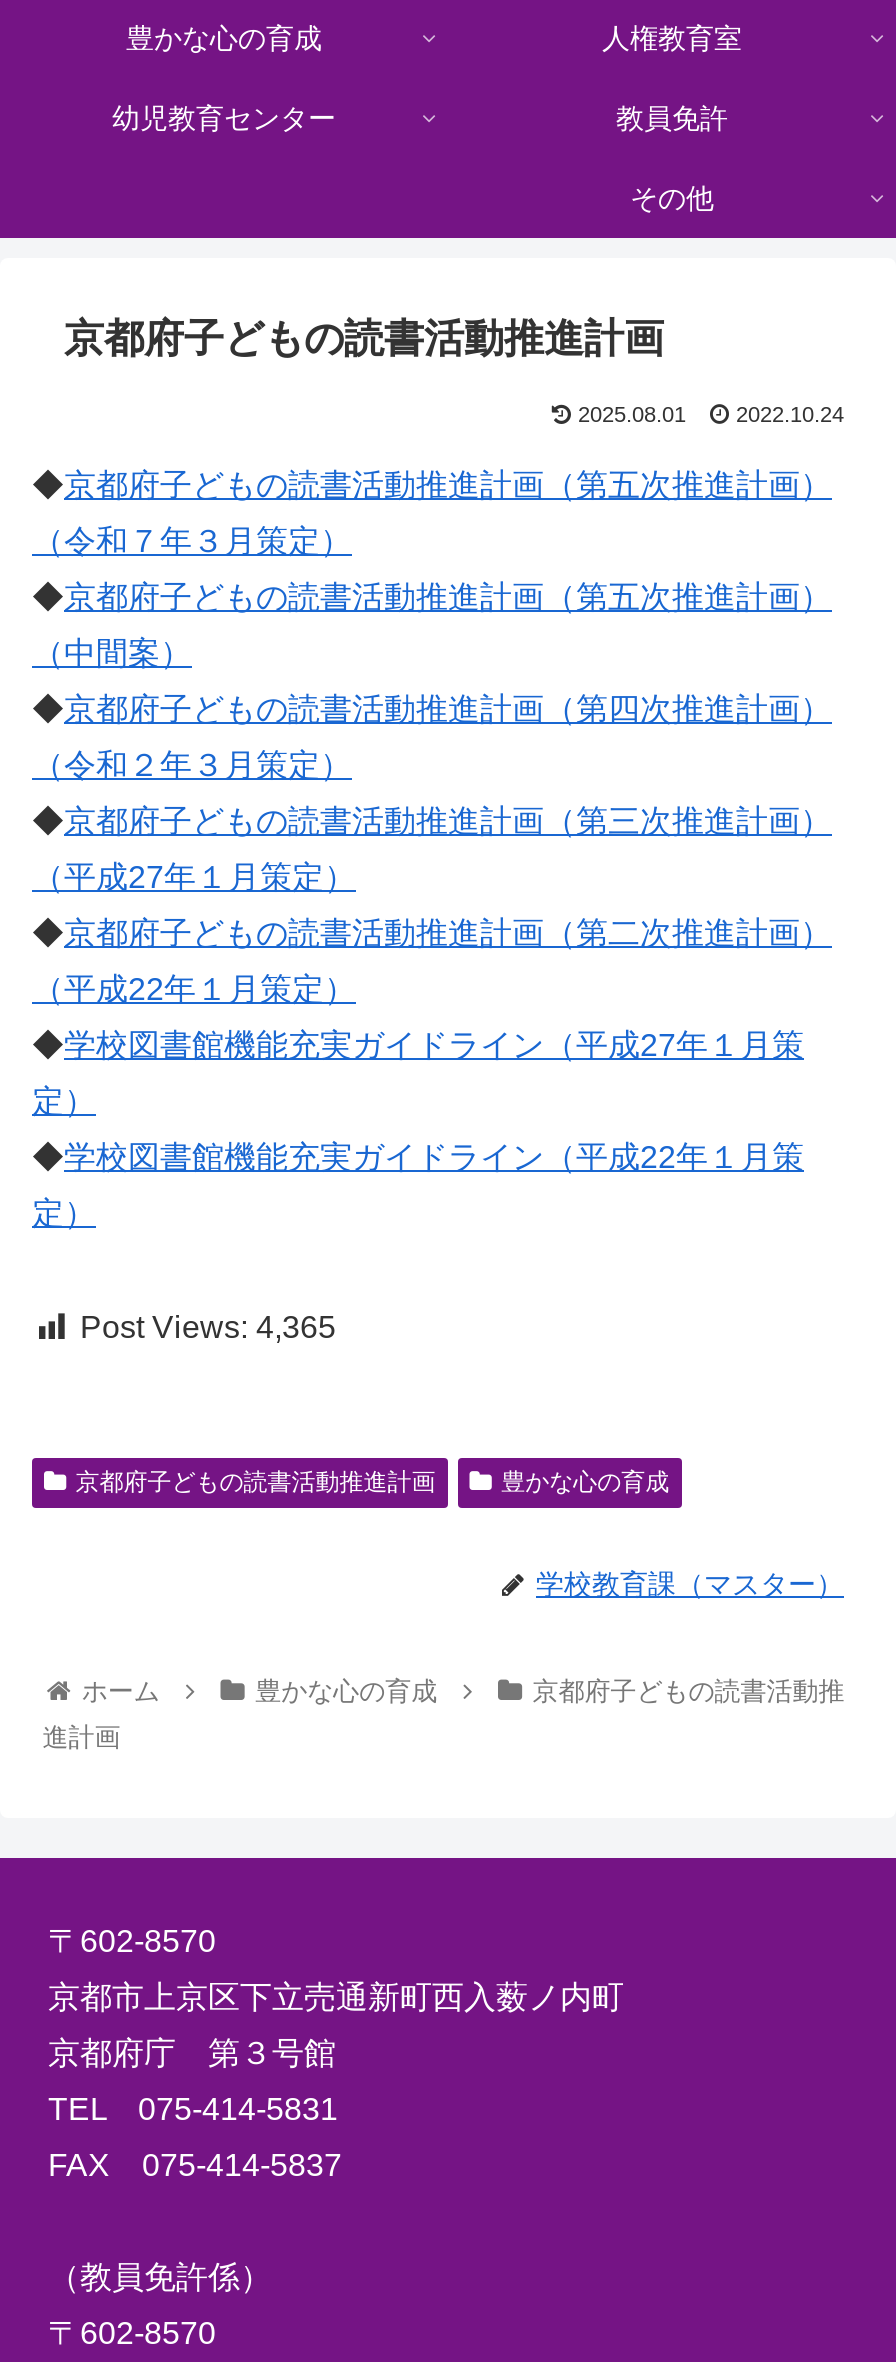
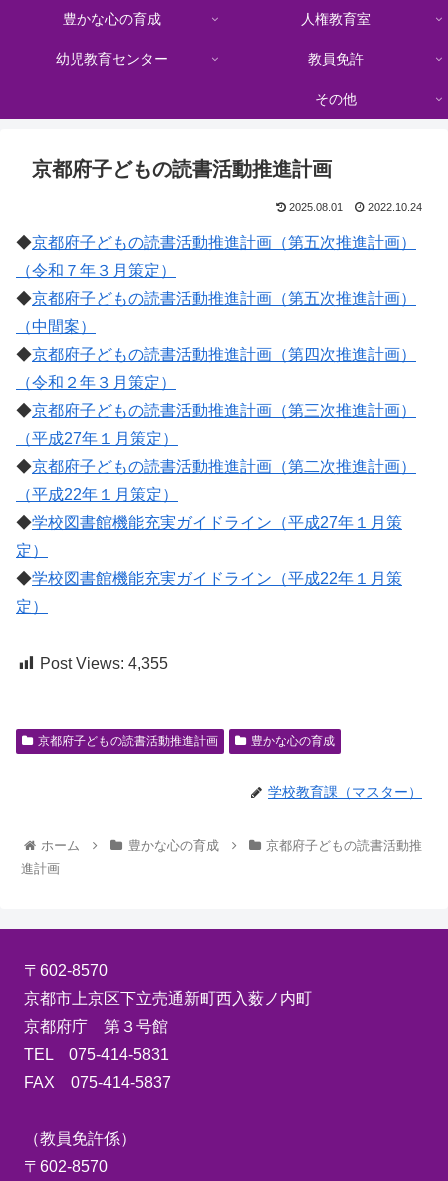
- Post Views: 4,365
+ Post Views: 4,355
